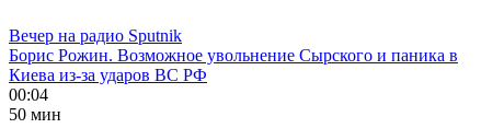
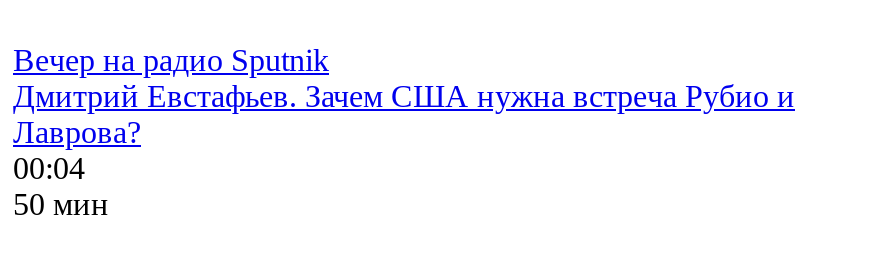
- Борис Рожин. Возможное увольнение Сырского и паника в
- Киева из-за ударов ВС РФ
+ Дмитрий Евстафьев. Зачем США нужна встреча Рубио и
+ Лаврова?
